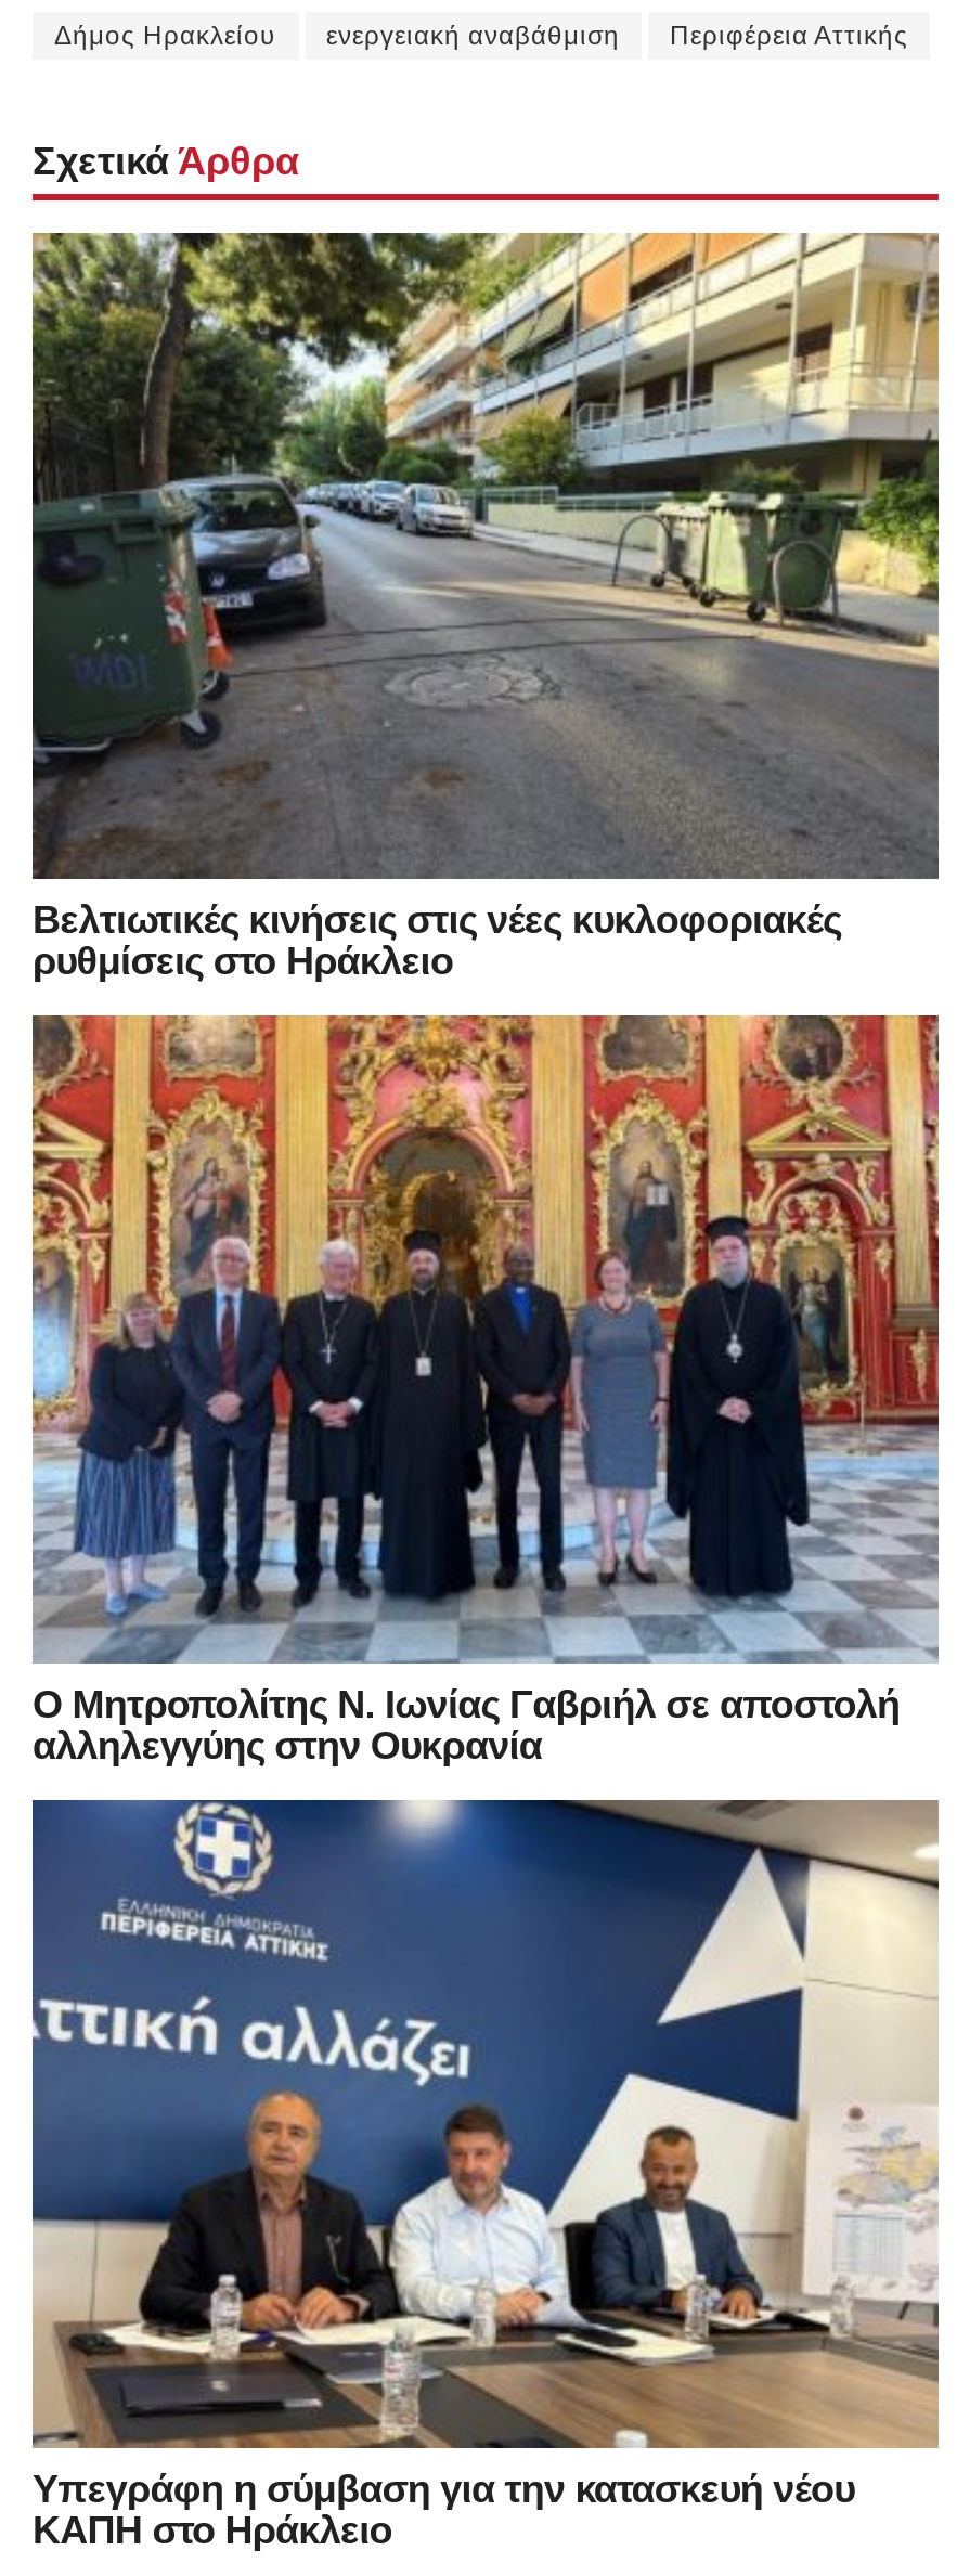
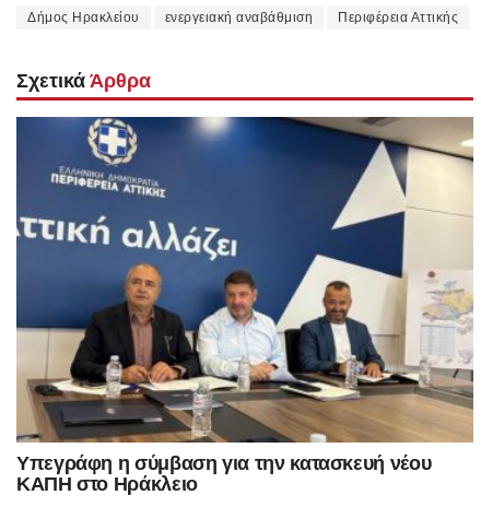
- [image]
- Βελτιωτικές κινήσεις στις νέες κυκλοφοριακές
- ρυθμίσεις στο Ηράκλειο

- [image]
- Ο Μητροπολίτης Ν. Ιωνίας Γαβριήλ σε αποστολή
- αλληλεγγύης στην Ουκρανία
